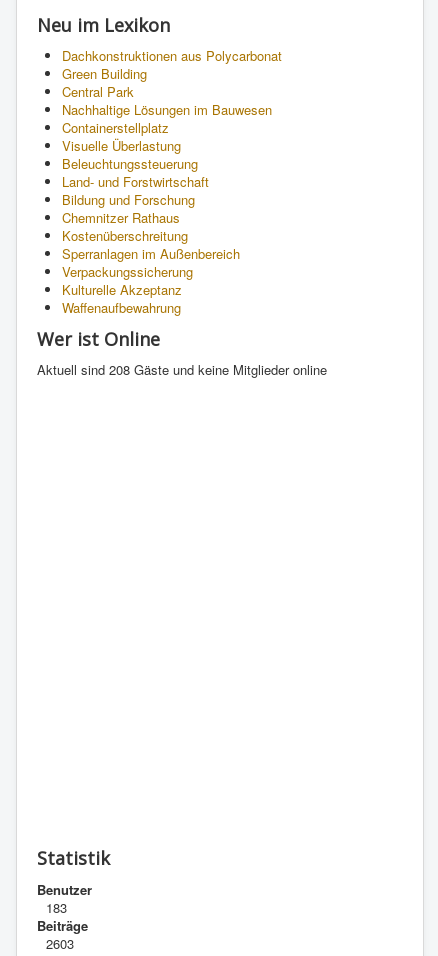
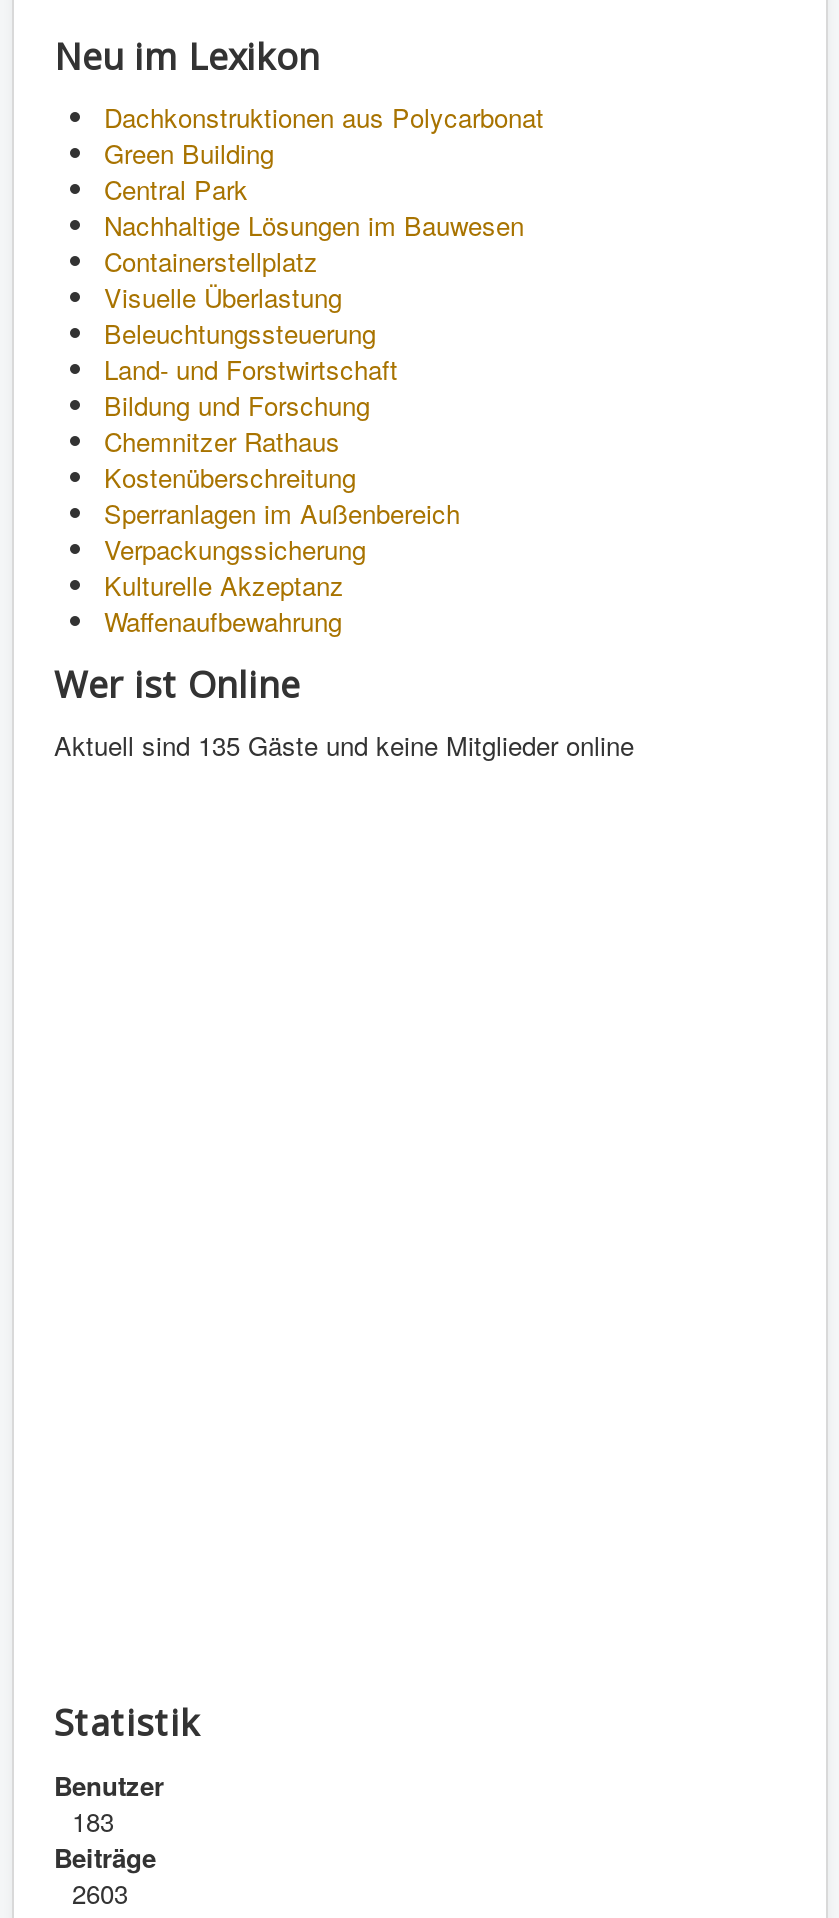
- Aktuell sind 208 Gäste und keine Mitglieder online
+ Aktuell sind 135 Gäste und keine Mitglieder online
